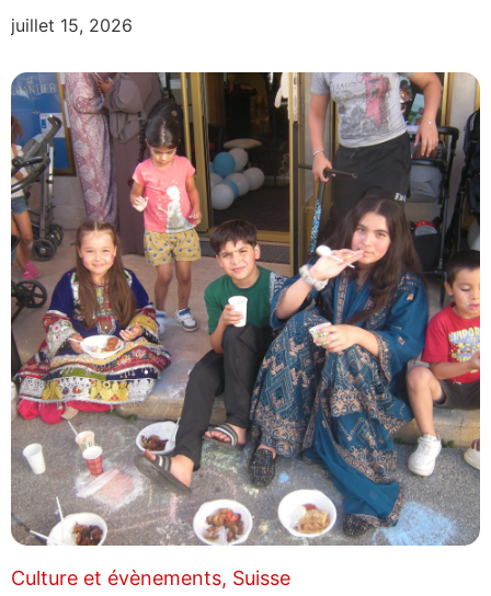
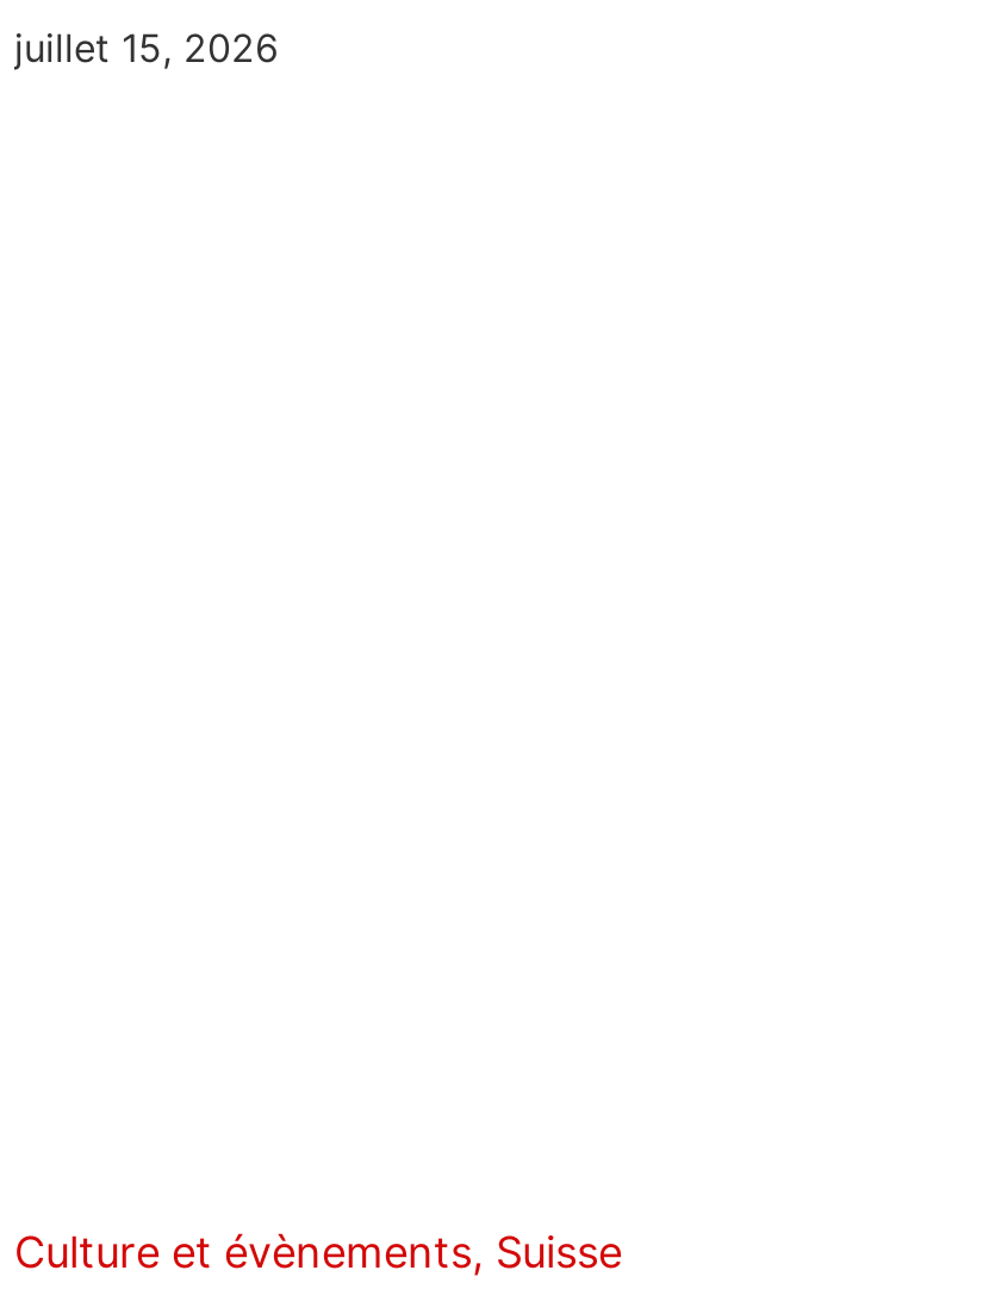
- [image]
